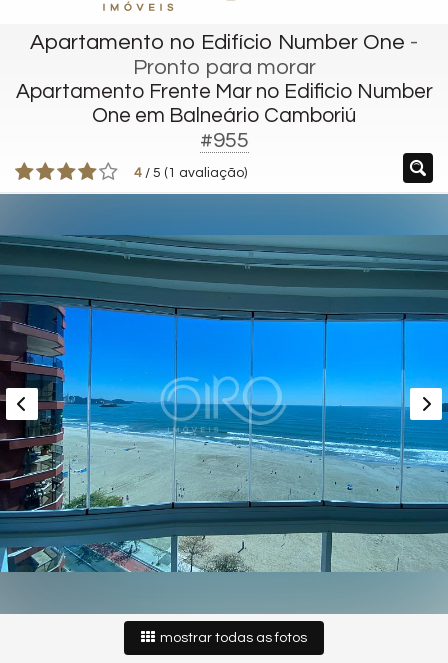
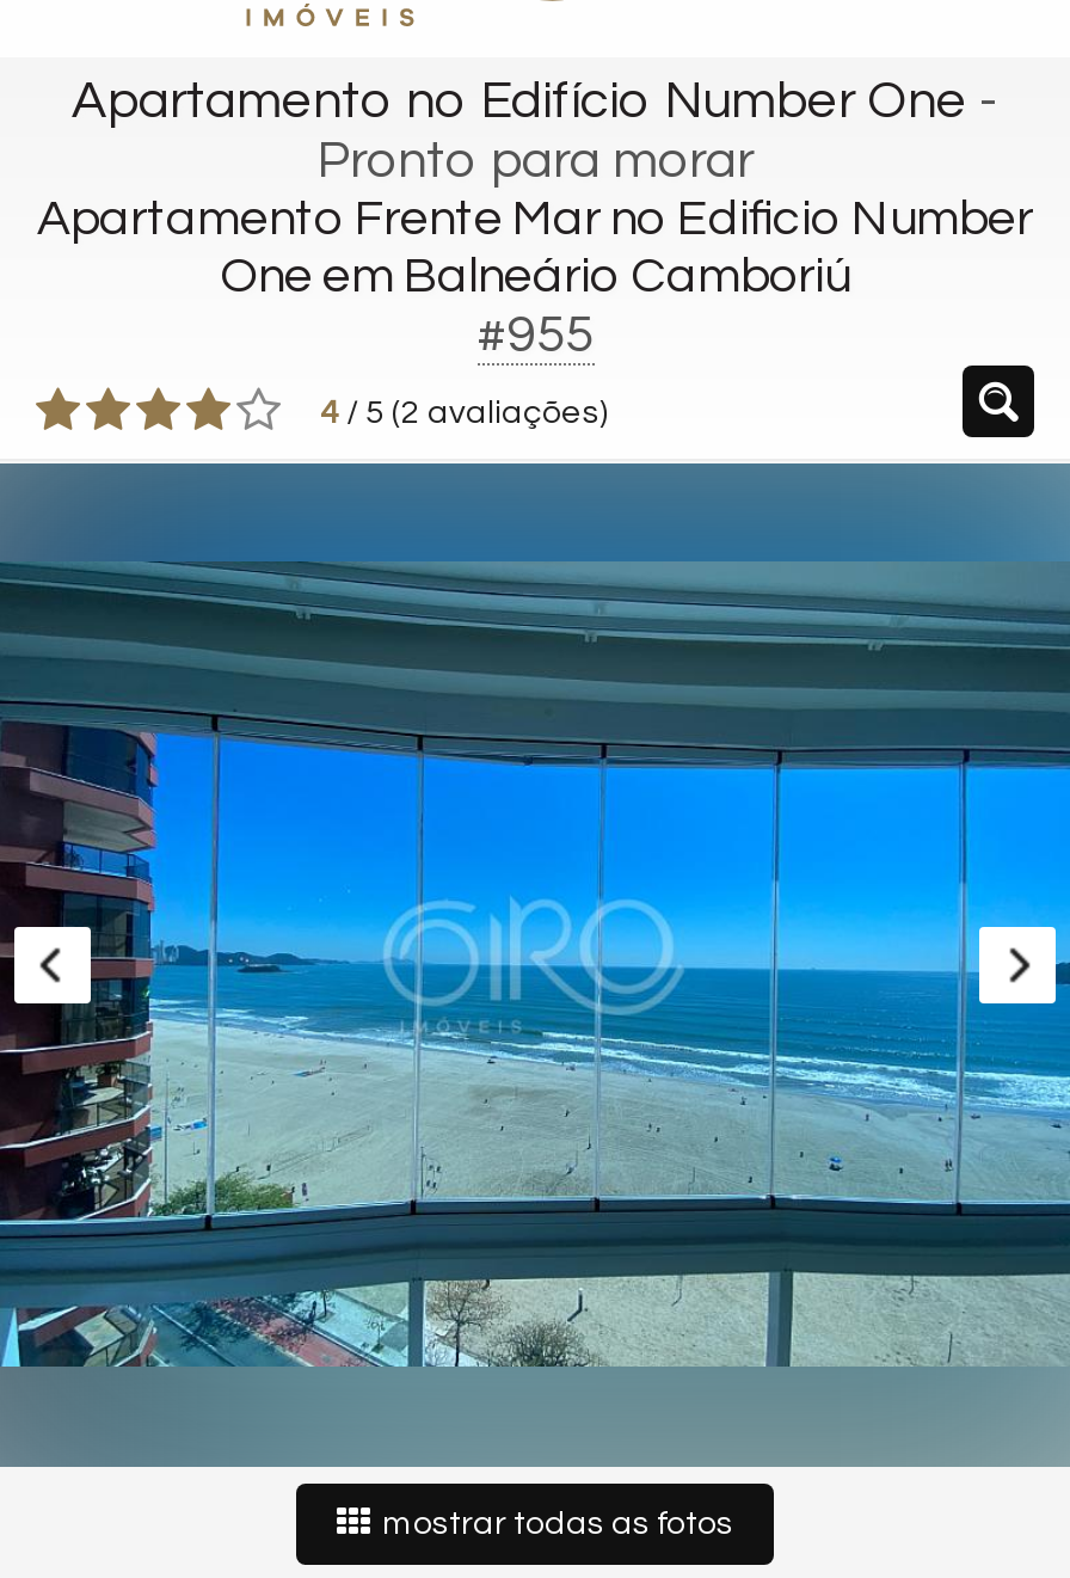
- 4 / 5 (1 avaliação)
+ 4 / 5 (2 avaliações)
